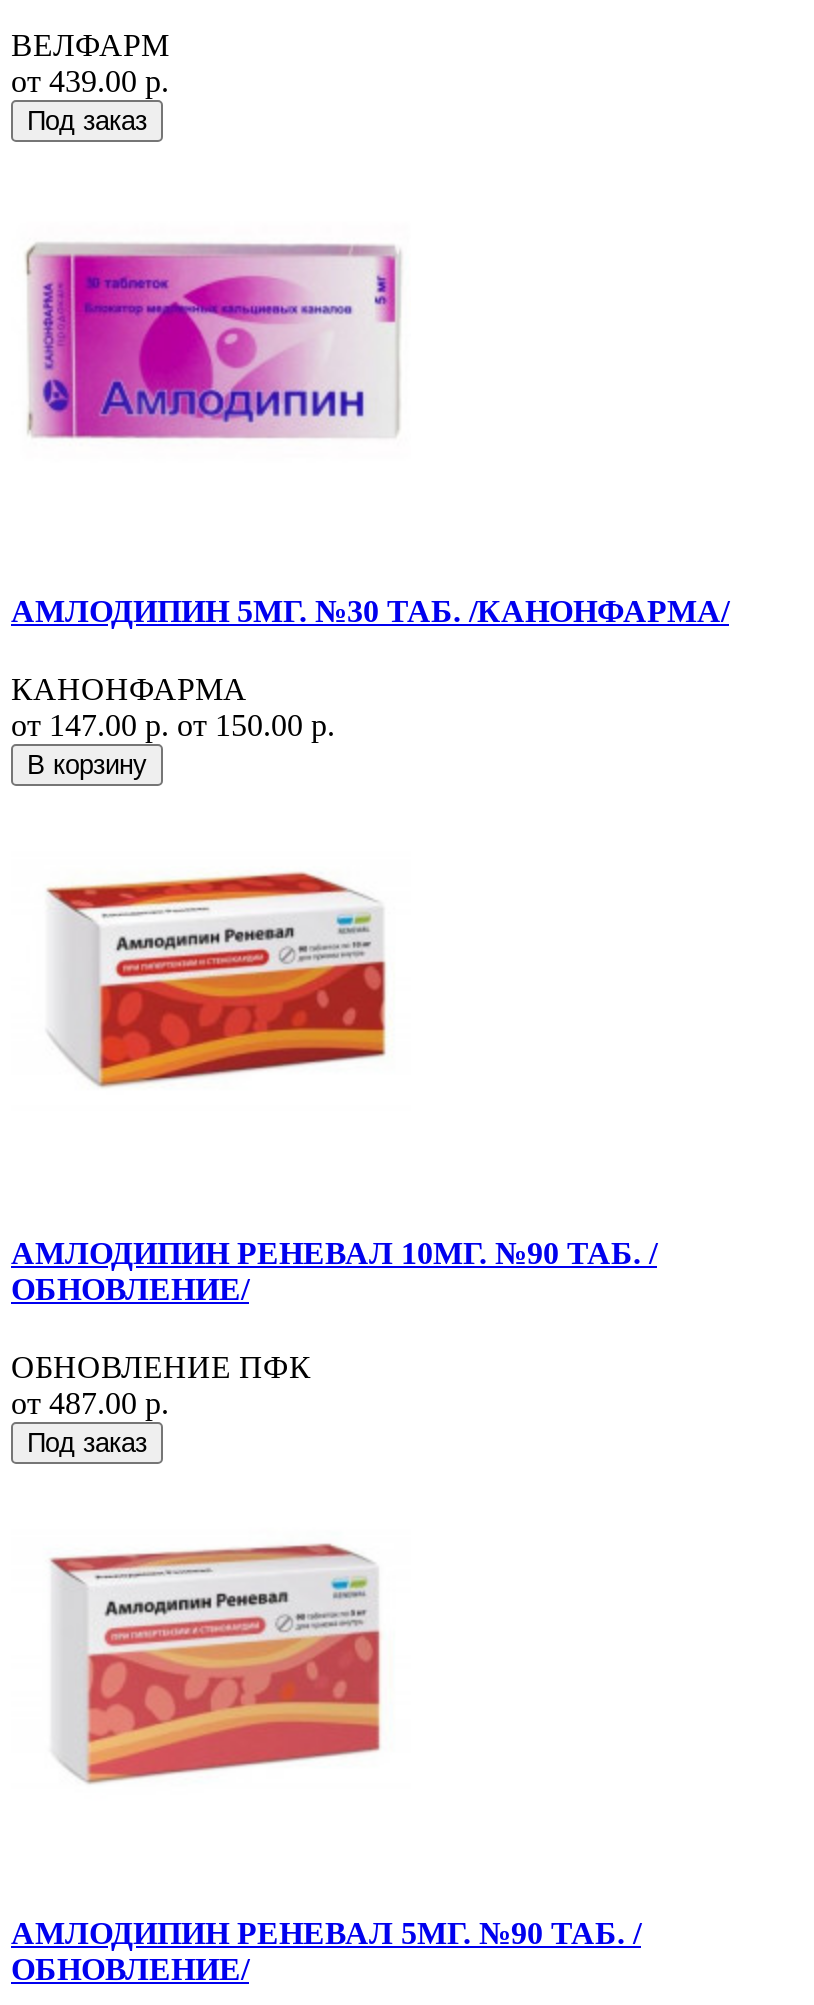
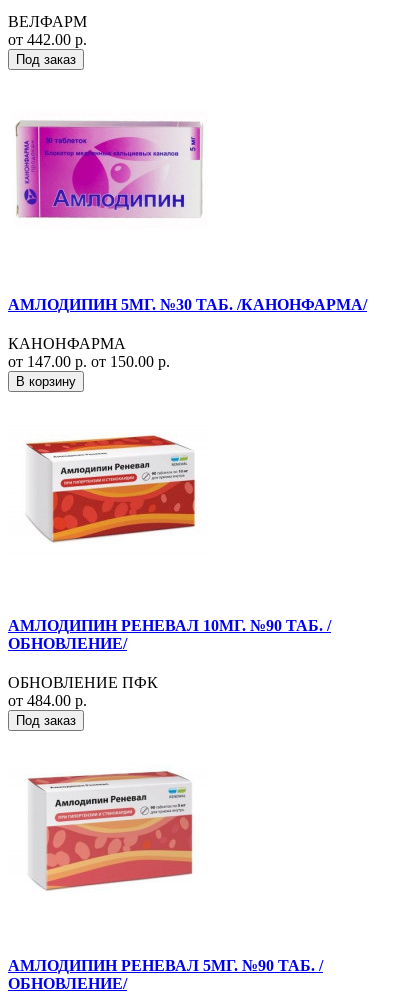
- от 439.00 р.
+ от 442.00 р.

- от 487.00 р.
+ от 484.00 р.
